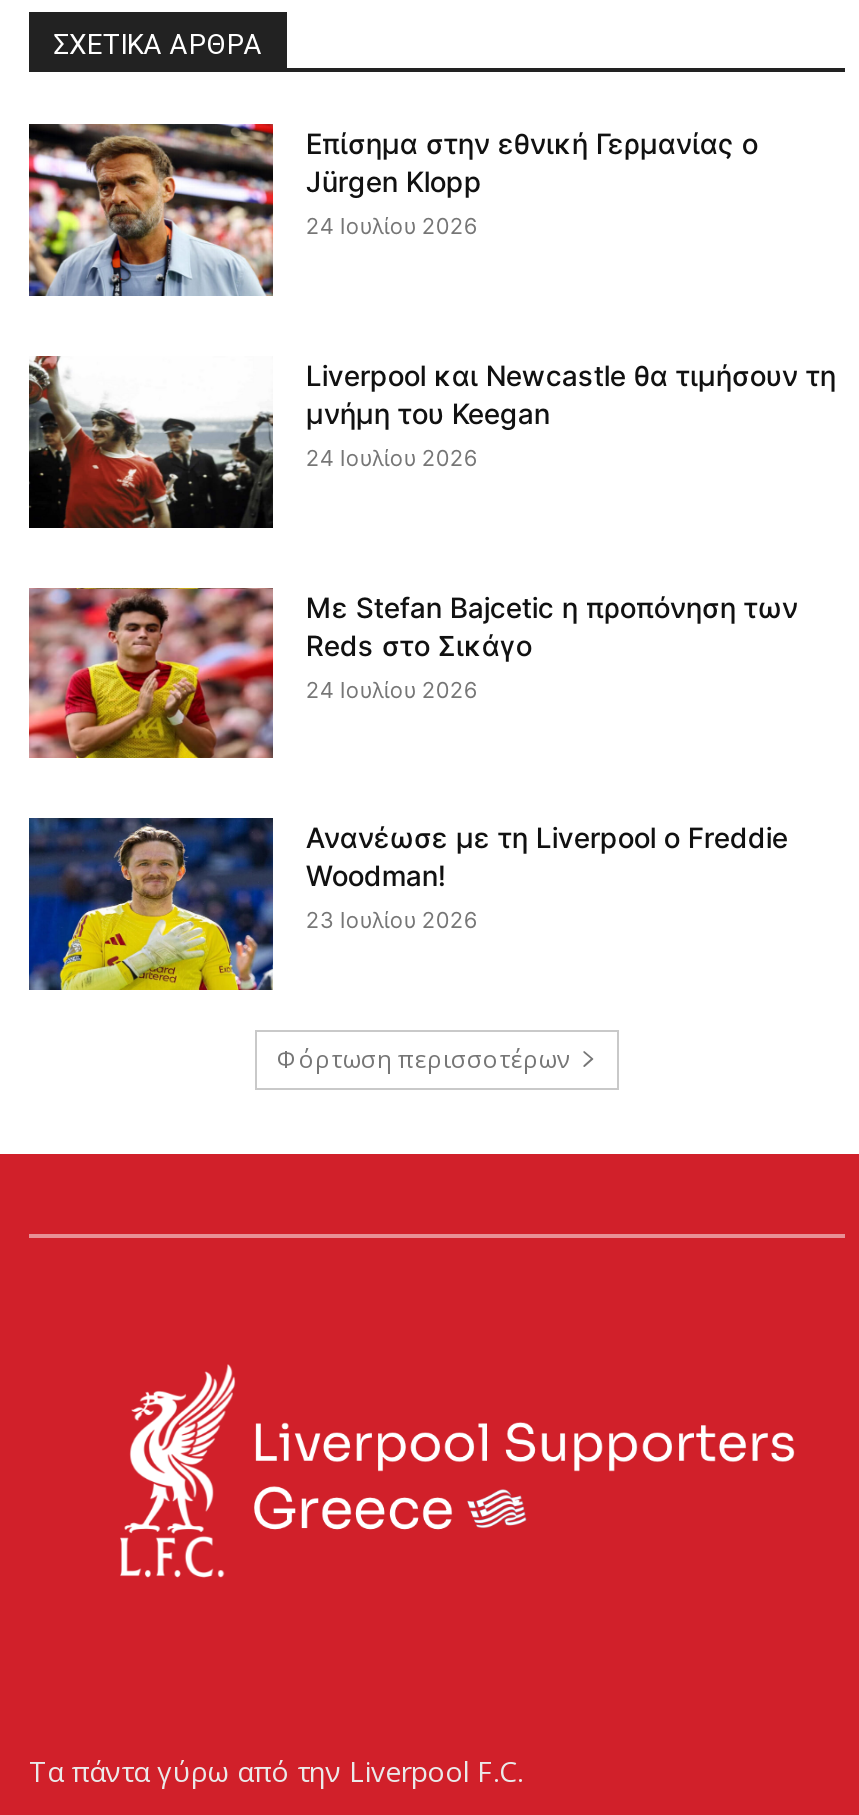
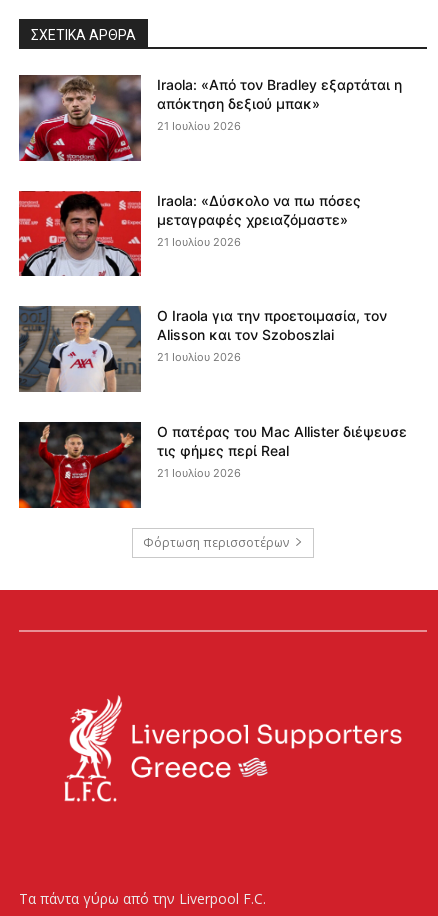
- [image]
- Επίσημα στην εθνική Γερμανίας ο
- Jürgen Klopp
- 24 Ιουλίου 2026
+ [image]
+ Iraola: «Από τον Bradley εξαρτάται η
+ απόκτηση δεξιού μπακ»
+ 21 Ιουλίου 2026

- [image]
- Liverpool και Newcastle θα τιμήσουν τη
- μνήμη του Keegan
- 24 Ιουλίου 2026
+ [image]
+ Iraola: «Δύσκολο να πω πόσες
+ μεταγραφές χρειαζόμαστε»
+ 21 Ιουλίου 2026

- [image]
- Με Stefan Bajcetic η προπόνηση των
- Reds στο Σικάγο
- 24 Ιουλίου 2026
+ [image]
+ Ο Iraola για την προετοιμασία, τον
+ Alisson και τον Szoboszlai
+ 21 Ιουλίου 2026

- [image]
- Ανανέωσε με τη Liverpool ο Freddie
- Woodman!
- 23 Ιουλίου 2026
+ [image]
+ Ο πατέρας του Mac Allister διέψευσε
+ τις φήμες περί Real
+ 21 Ιουλίου 2026
